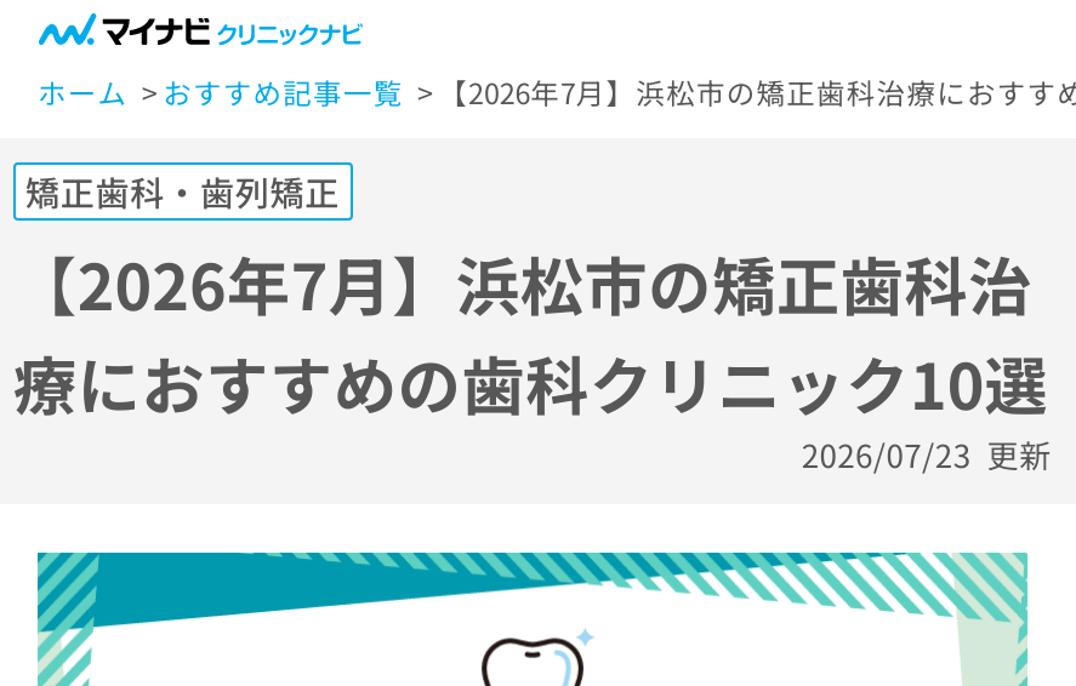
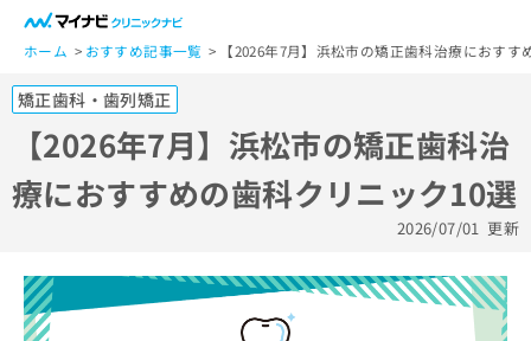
- 2026/07/23 更新
+ 2026/07/01 更新
